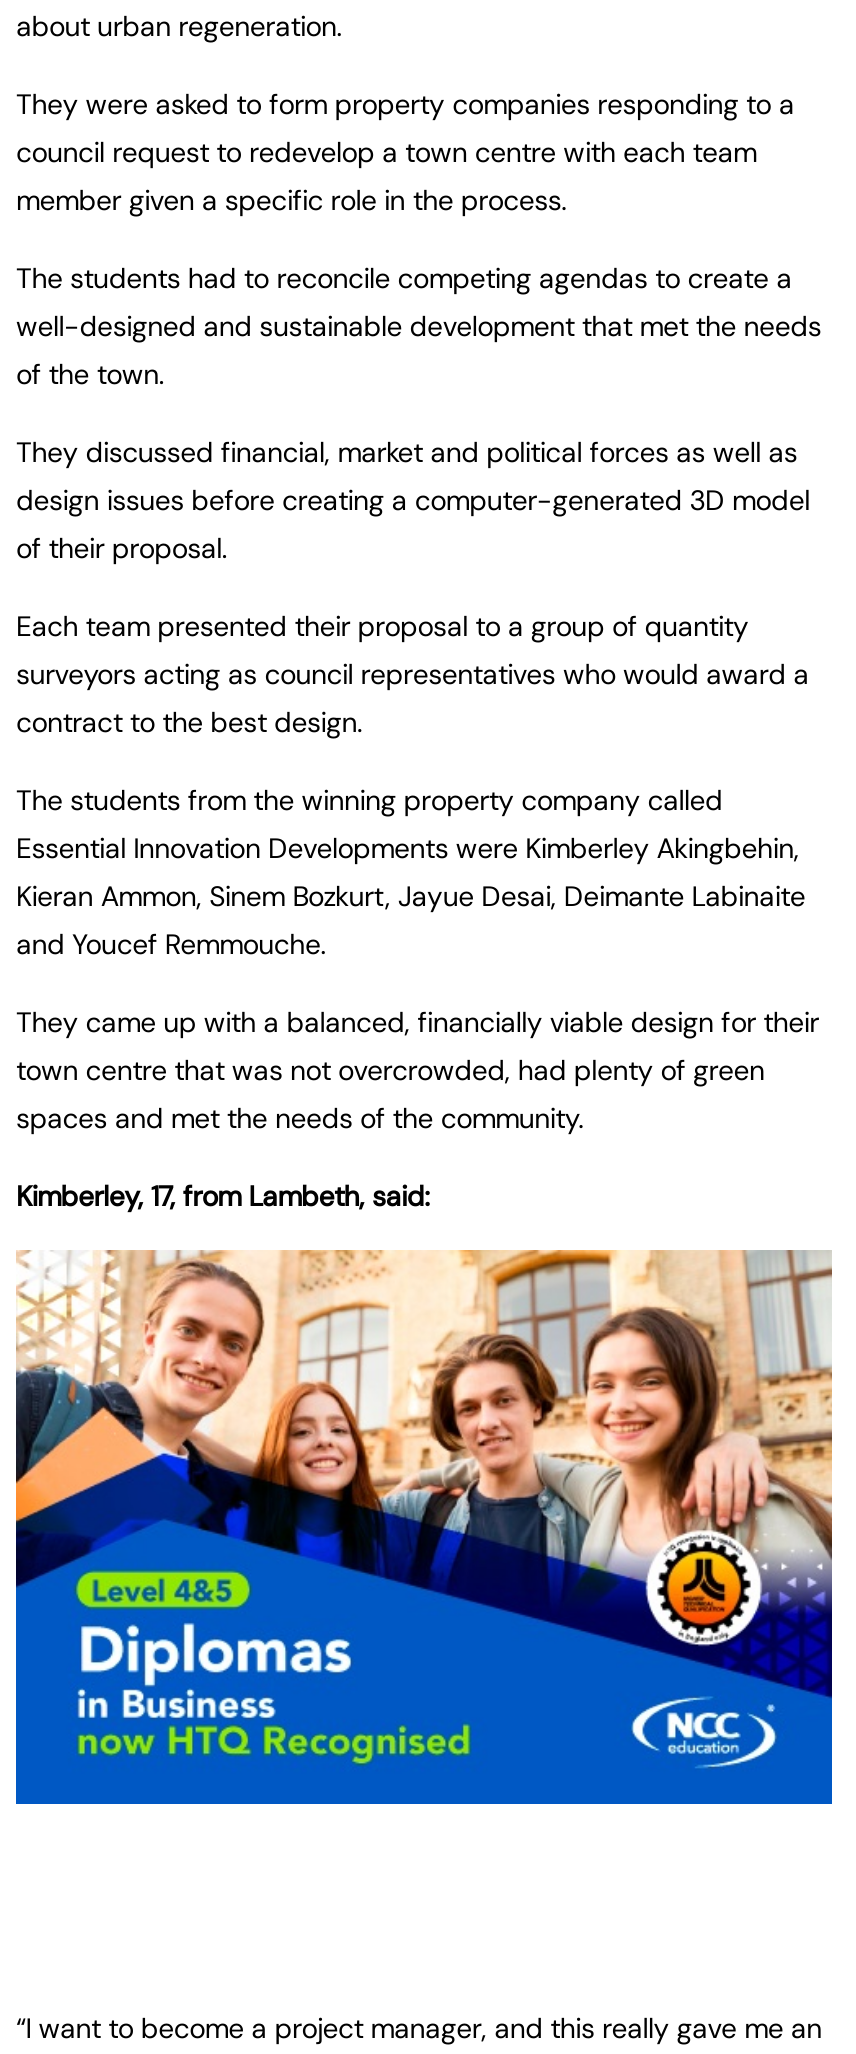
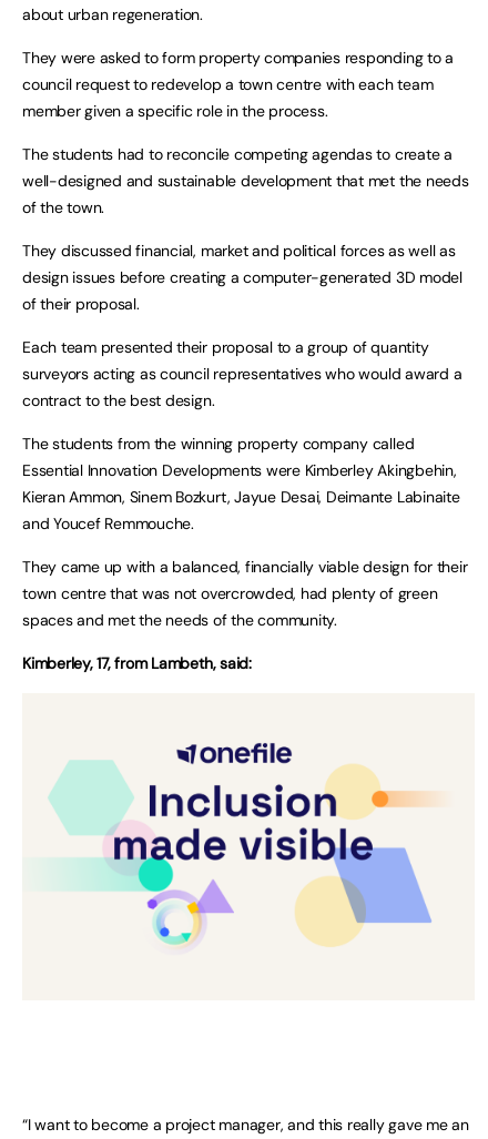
- [image]
+ [image]
